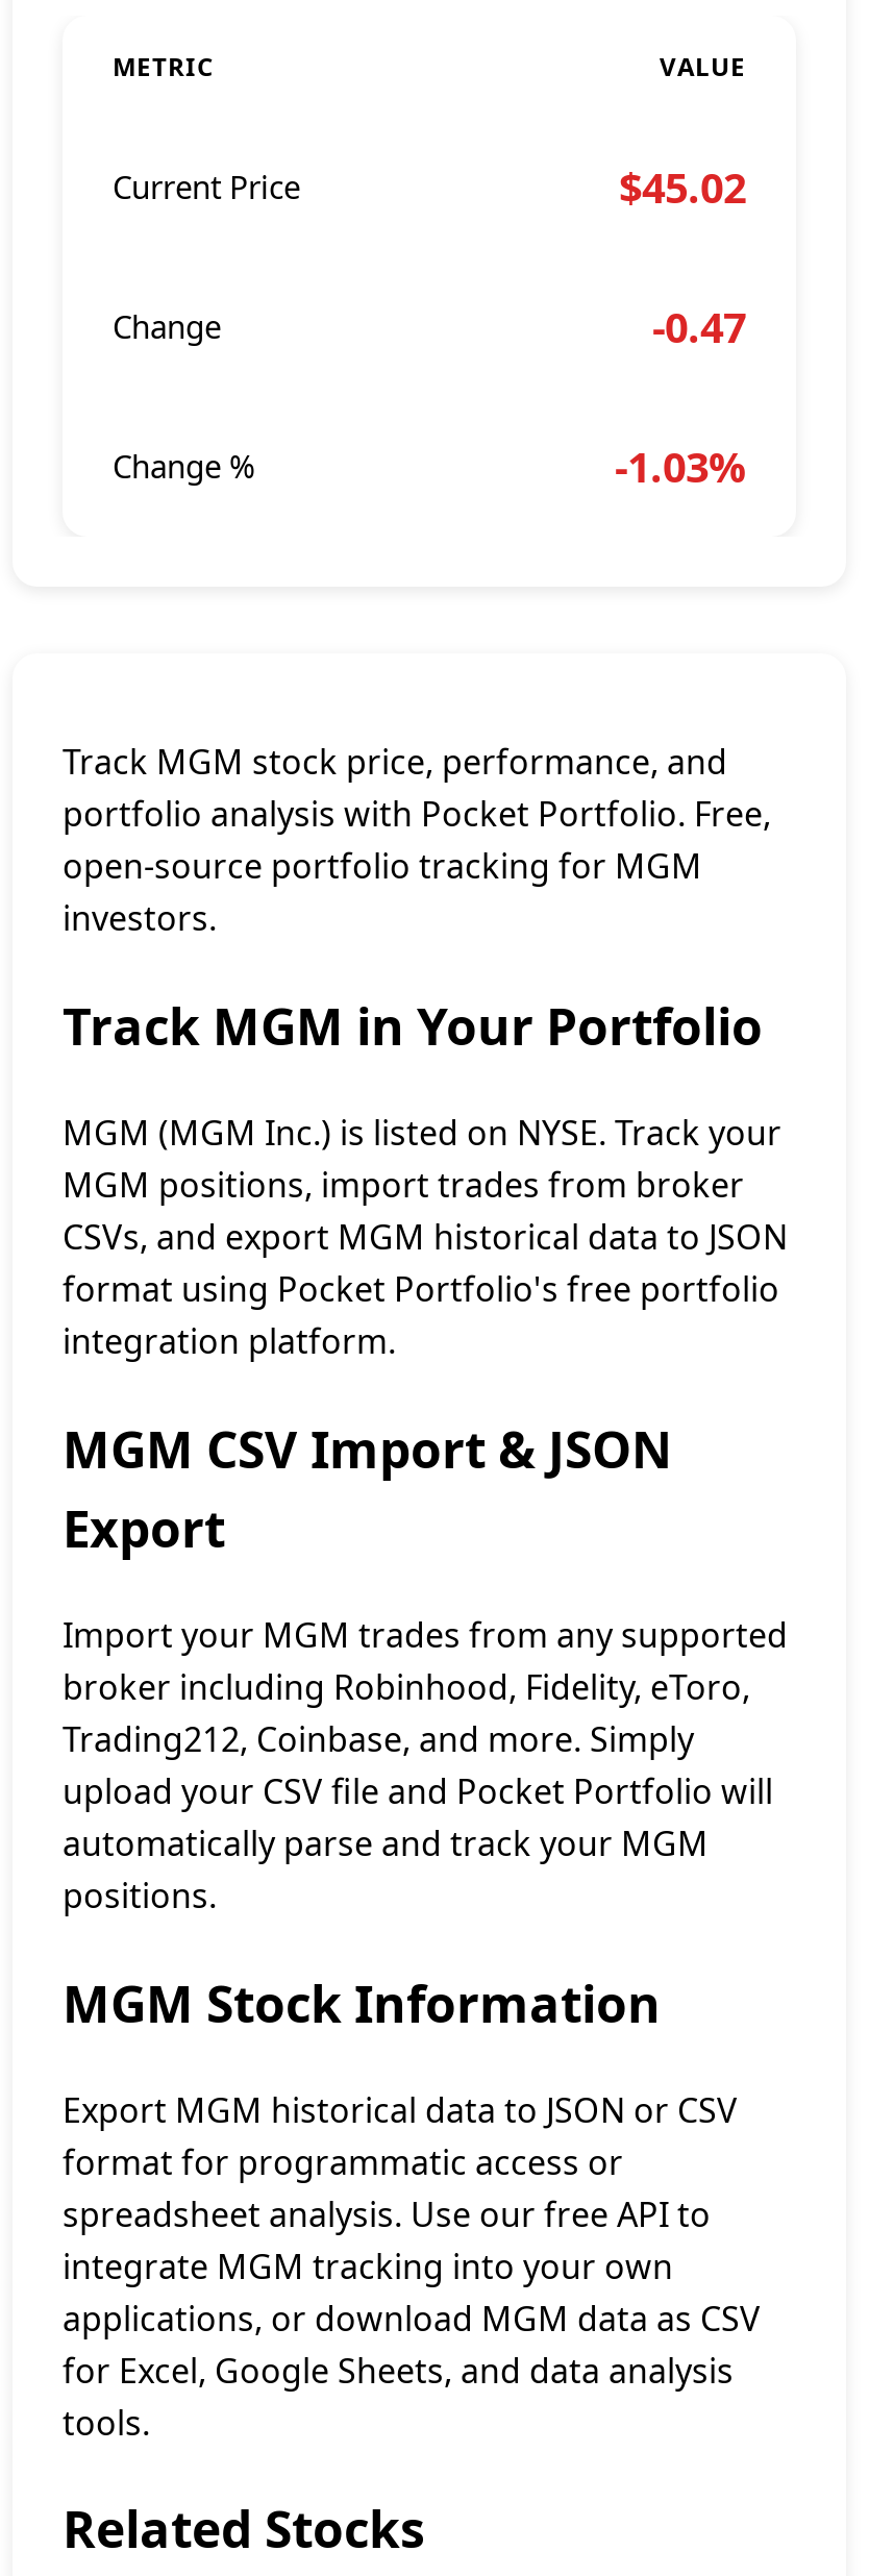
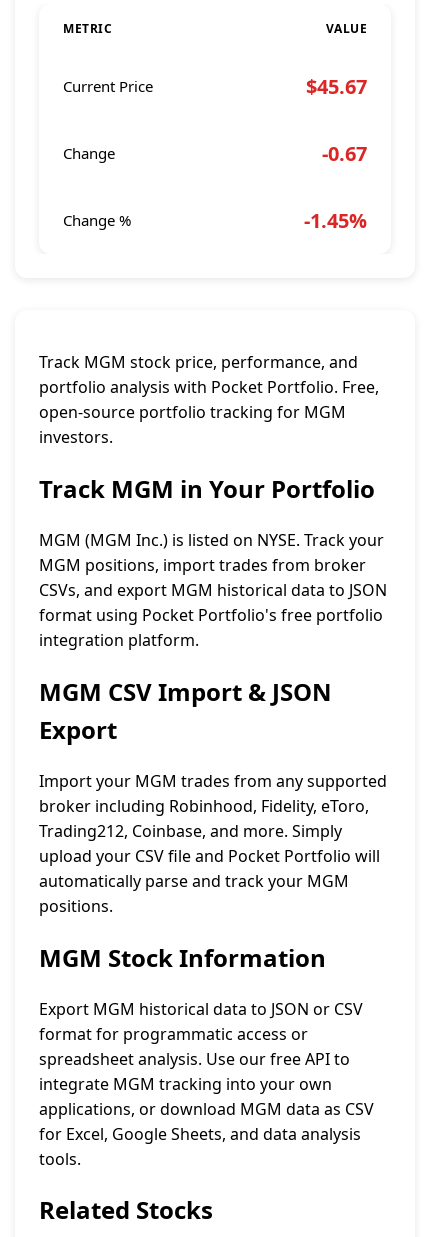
- $45.02
+ $45.67

- -0.47
+ -0.67

- -1.03%
+ -1.45%
